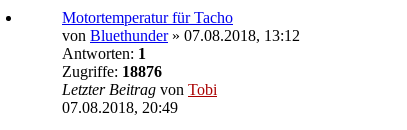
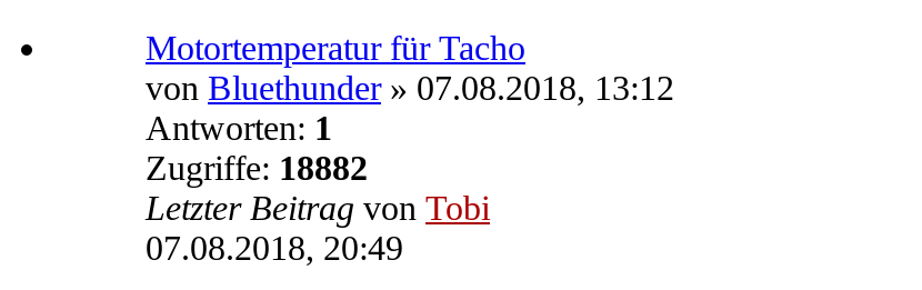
- Zugriffe: 18876
+ Zugriffe: 18882
